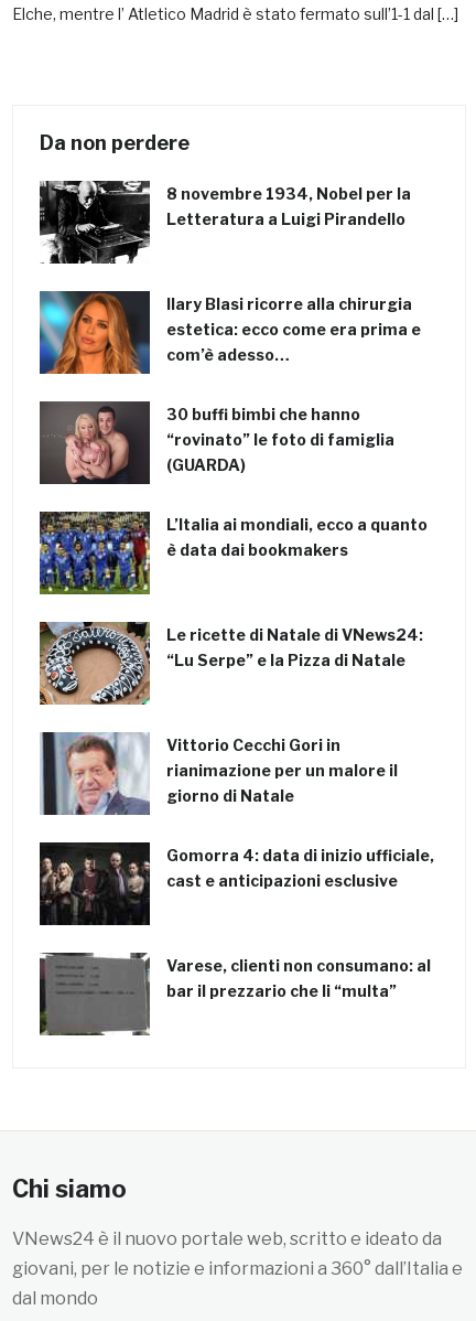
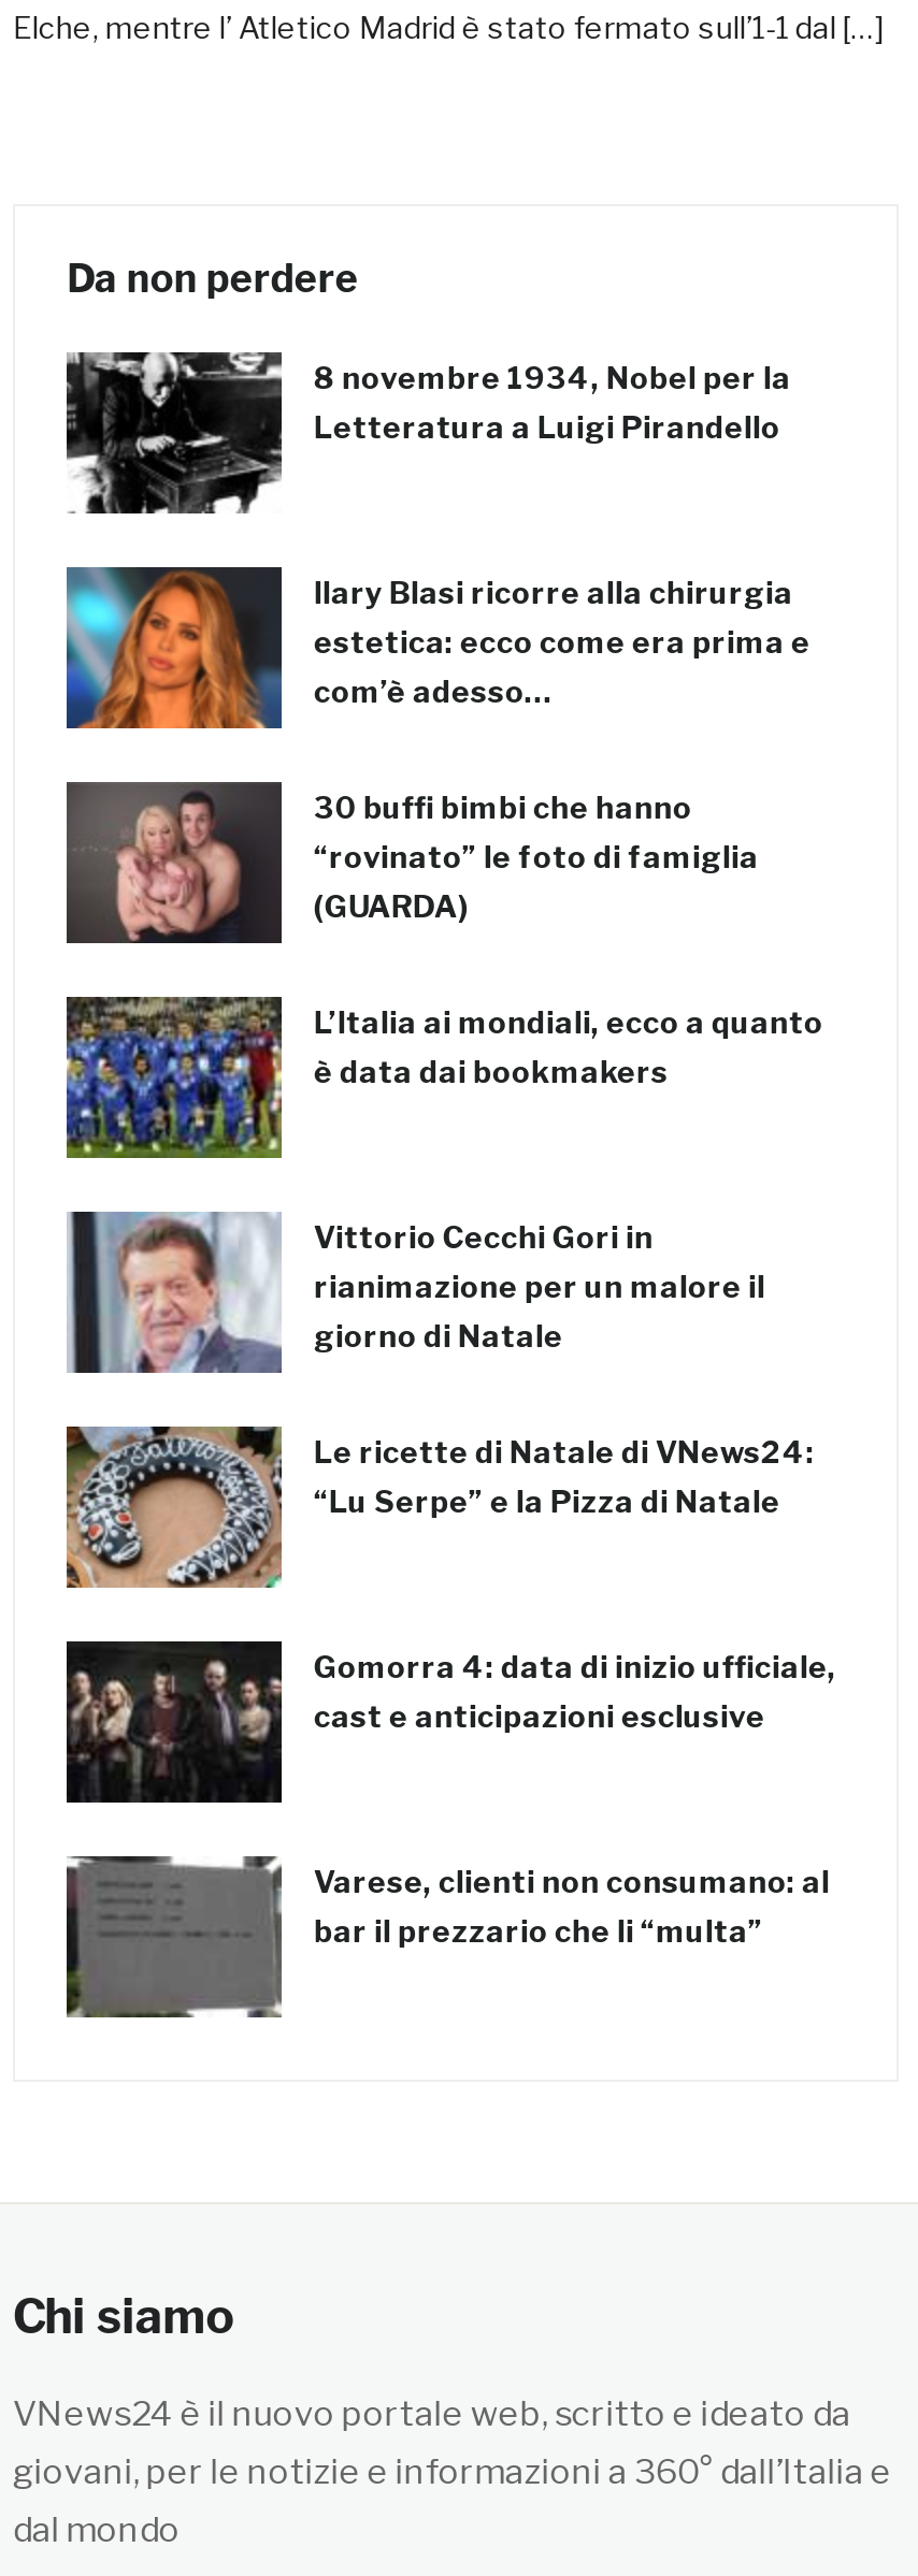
moved down: [image] | Le ricette di Natale di VNews24: | “Lu Serpe” e la Pizza di Natale

moved up: [image] | Vittorio Cecchi Gori in | rianimazione per un malore il | giorno di Natale
